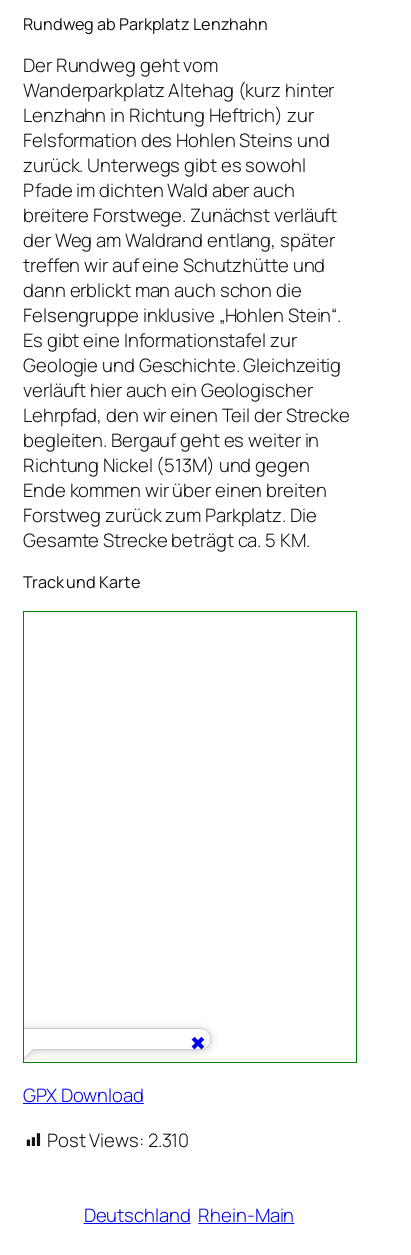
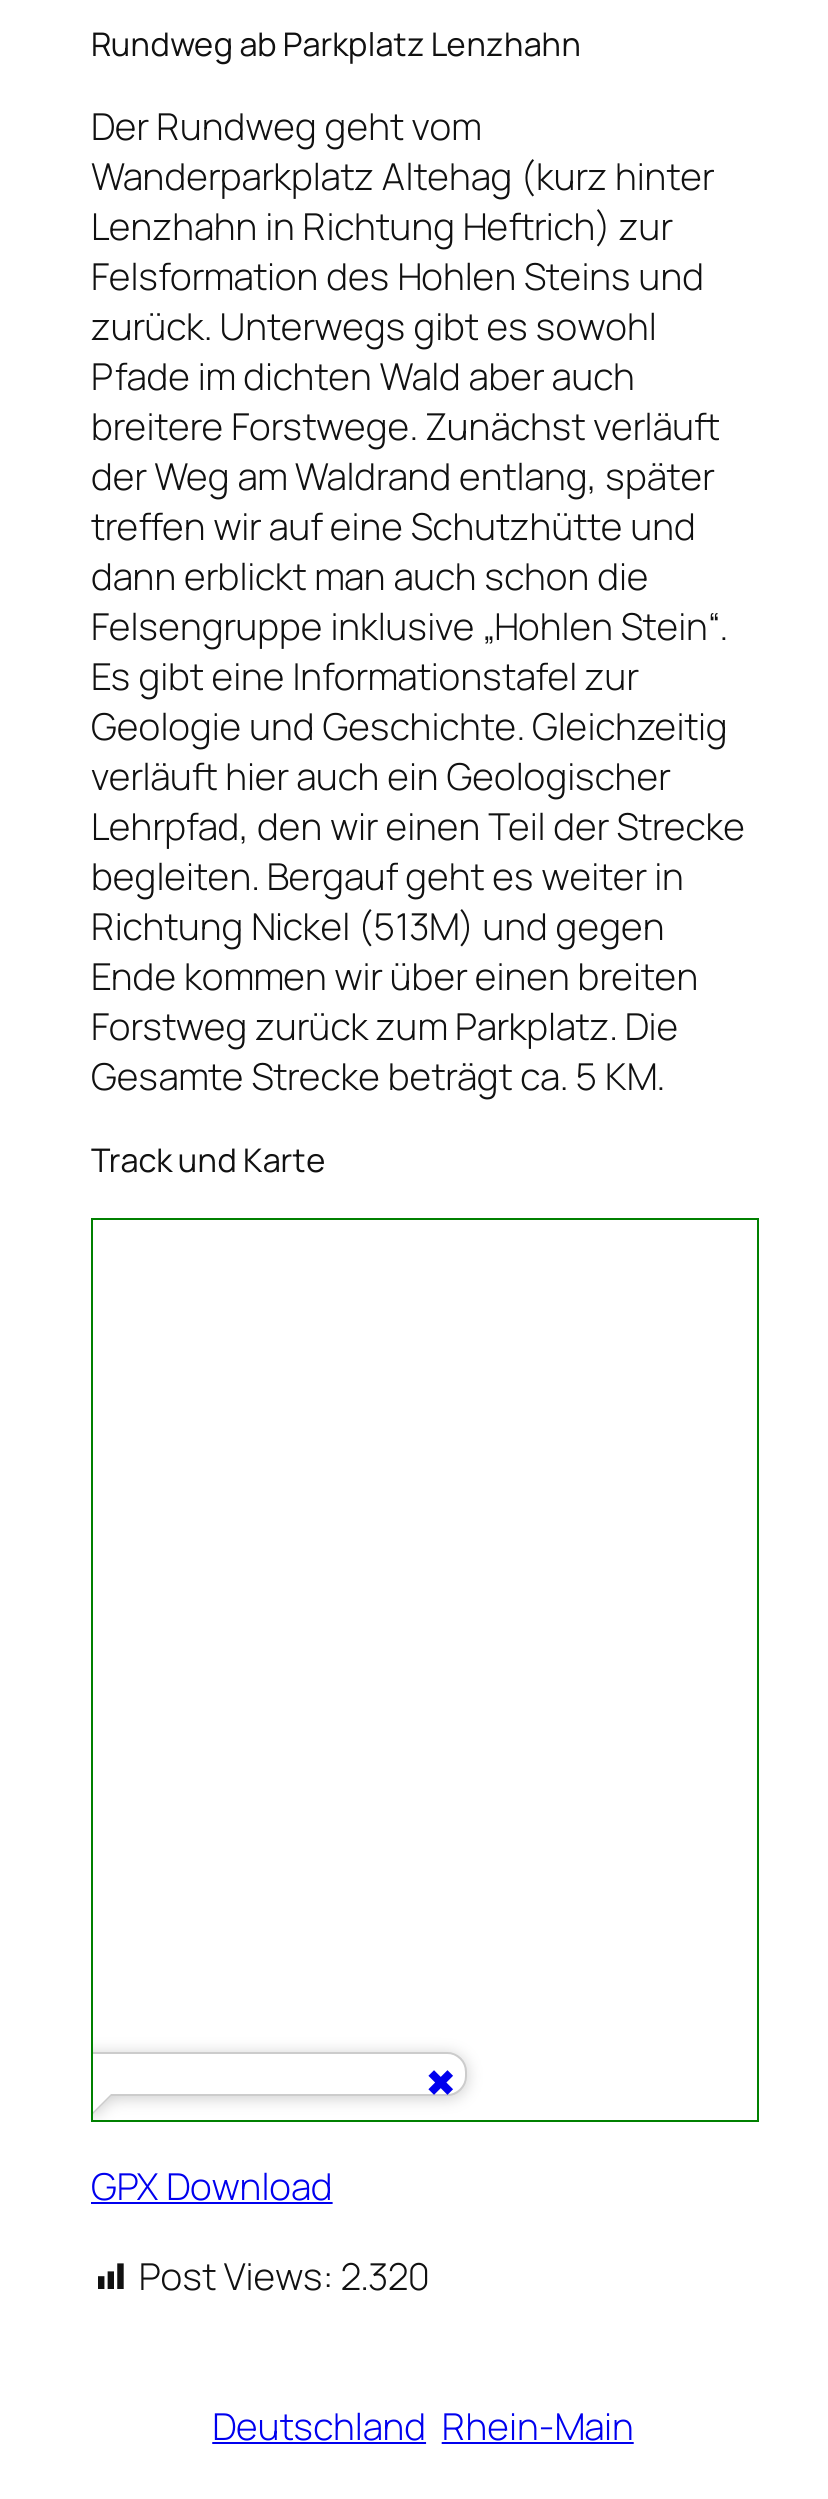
- Post Views: 2.310
+ Post Views: 2.320
